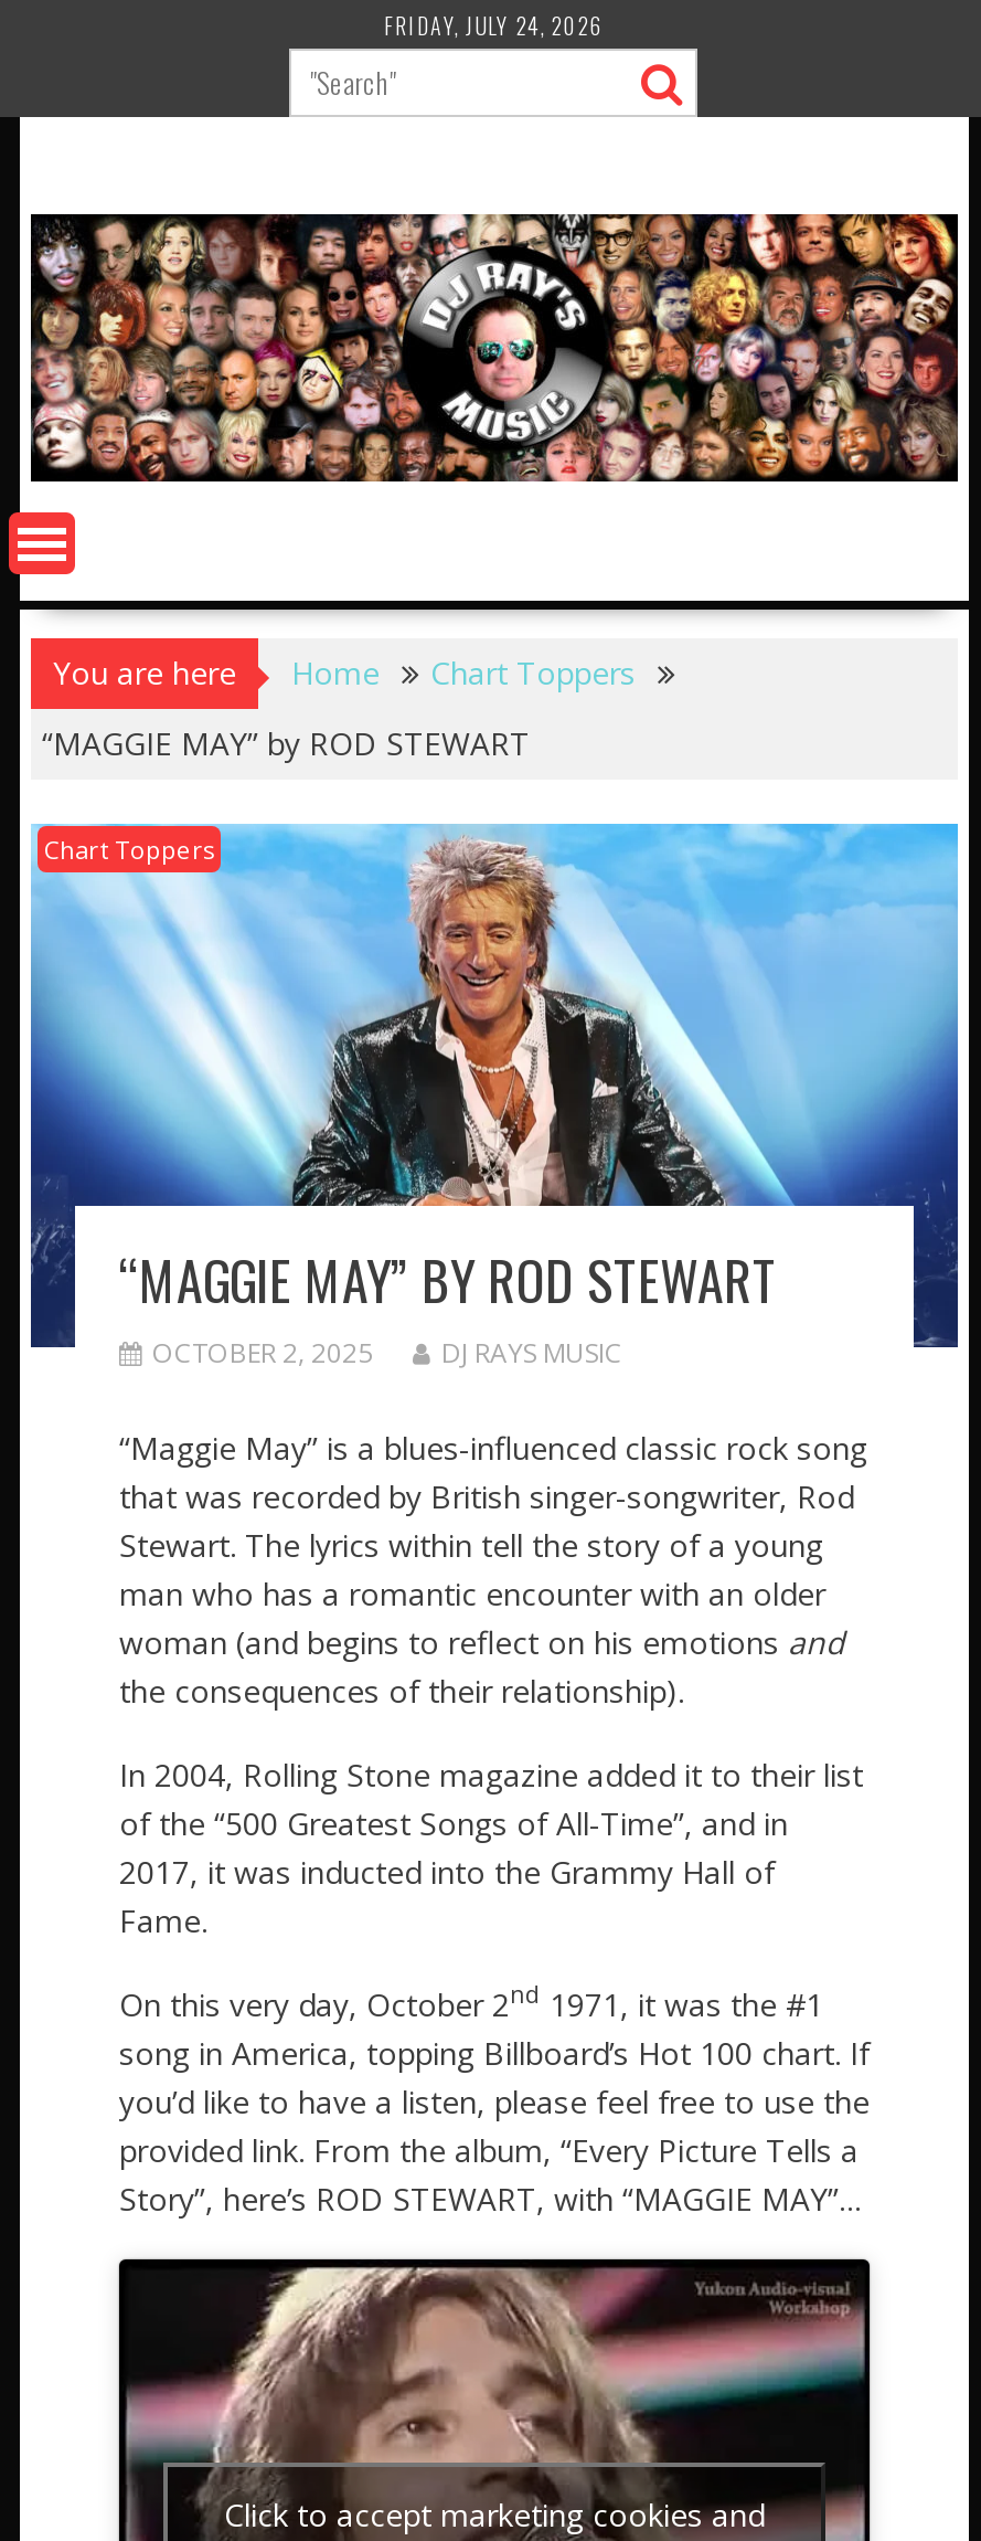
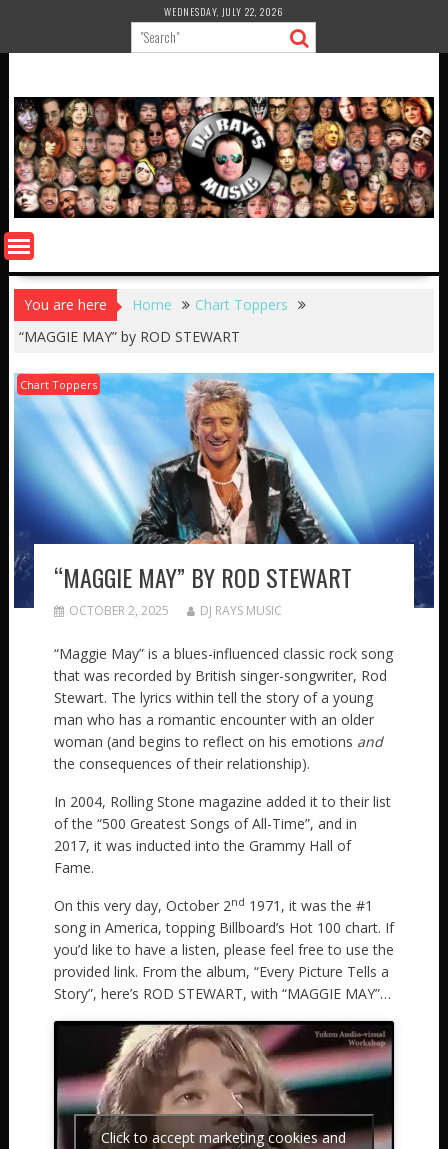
- FRIDAY, JULY 24, 2026
+ WEDNESDAY, JULY 22, 2026
